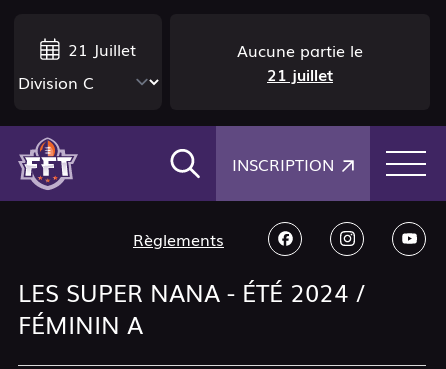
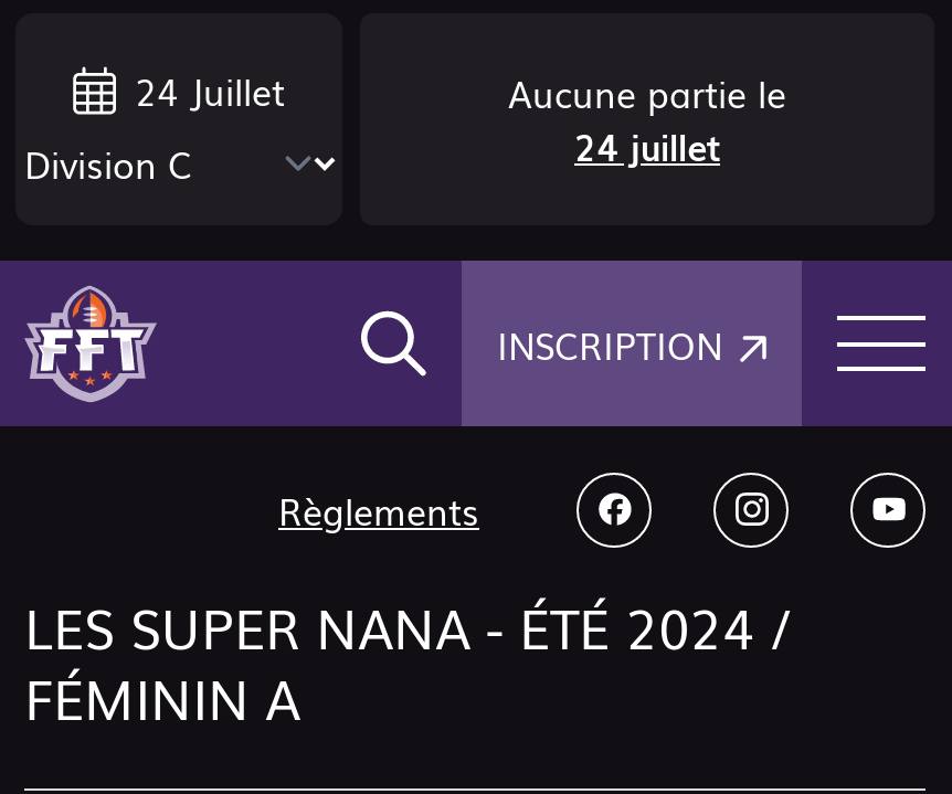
- 21 Juillet
+ 24 Juillet

- 21 juillet
+ 24 juillet
